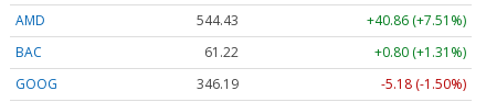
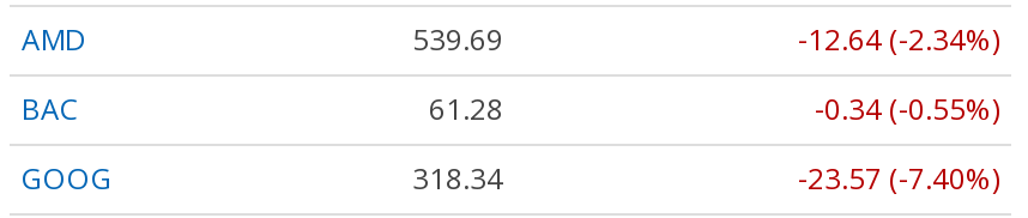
- 544.43
+ 539.69

- +40.86 (+7.51%)
+ -12.64 (-2.34%)

- 61.22
+ 61.28

- +0.80 (+1.31%)
+ -0.34 (-0.55%)

- 346.19
+ 318.34

- -5.18 (-1.50%)
+ -23.57 (-7.40%)
